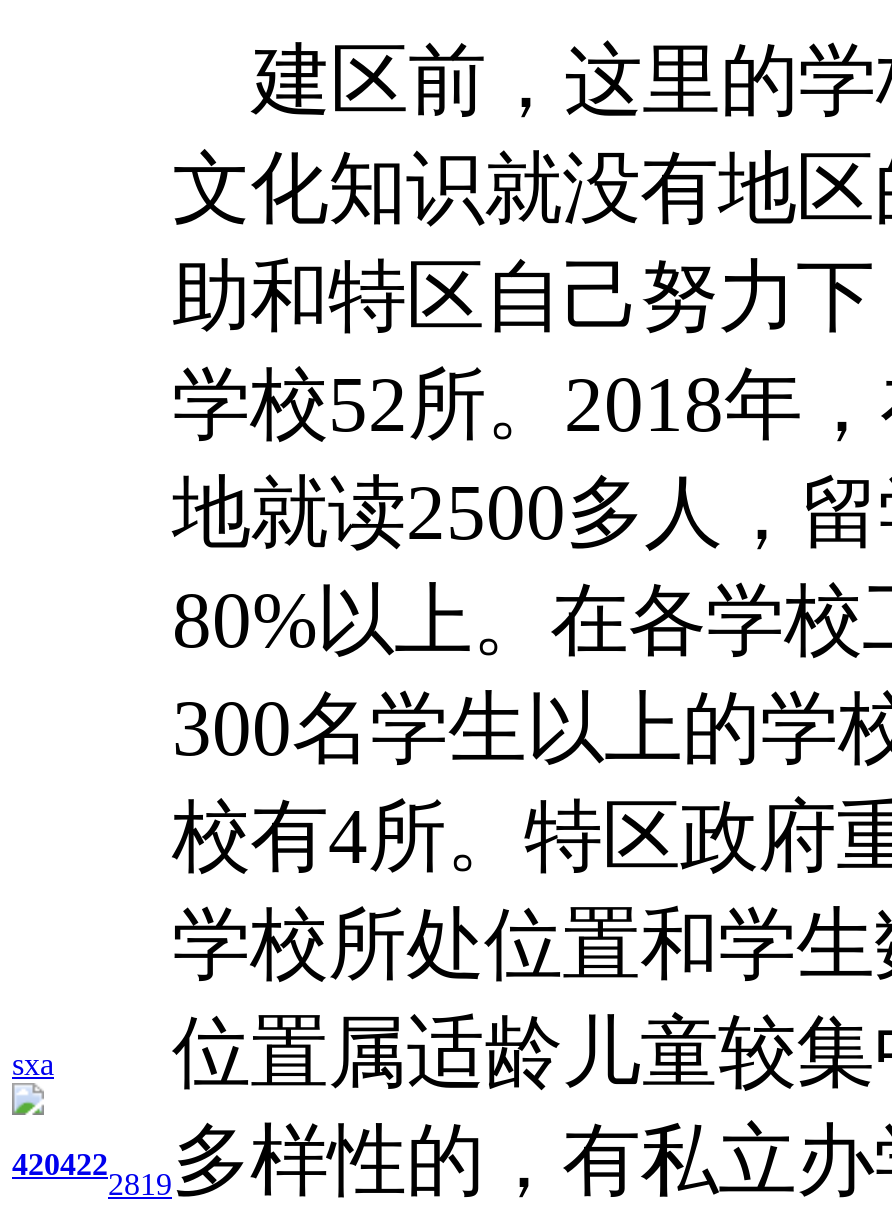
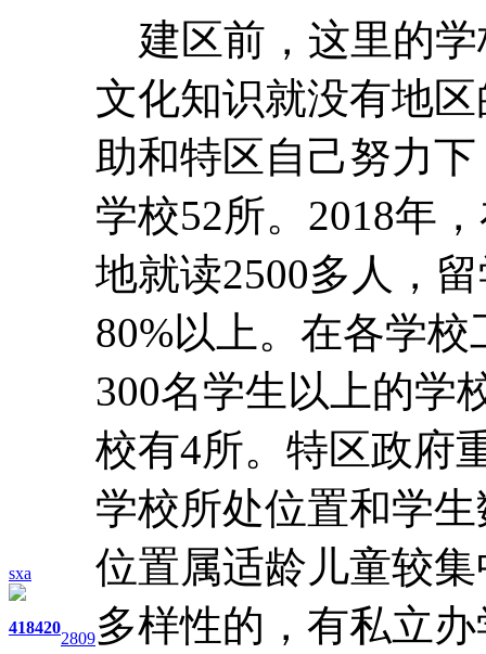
- 420
+ 418

- 422
+ 420

- 2819
+ 2809
